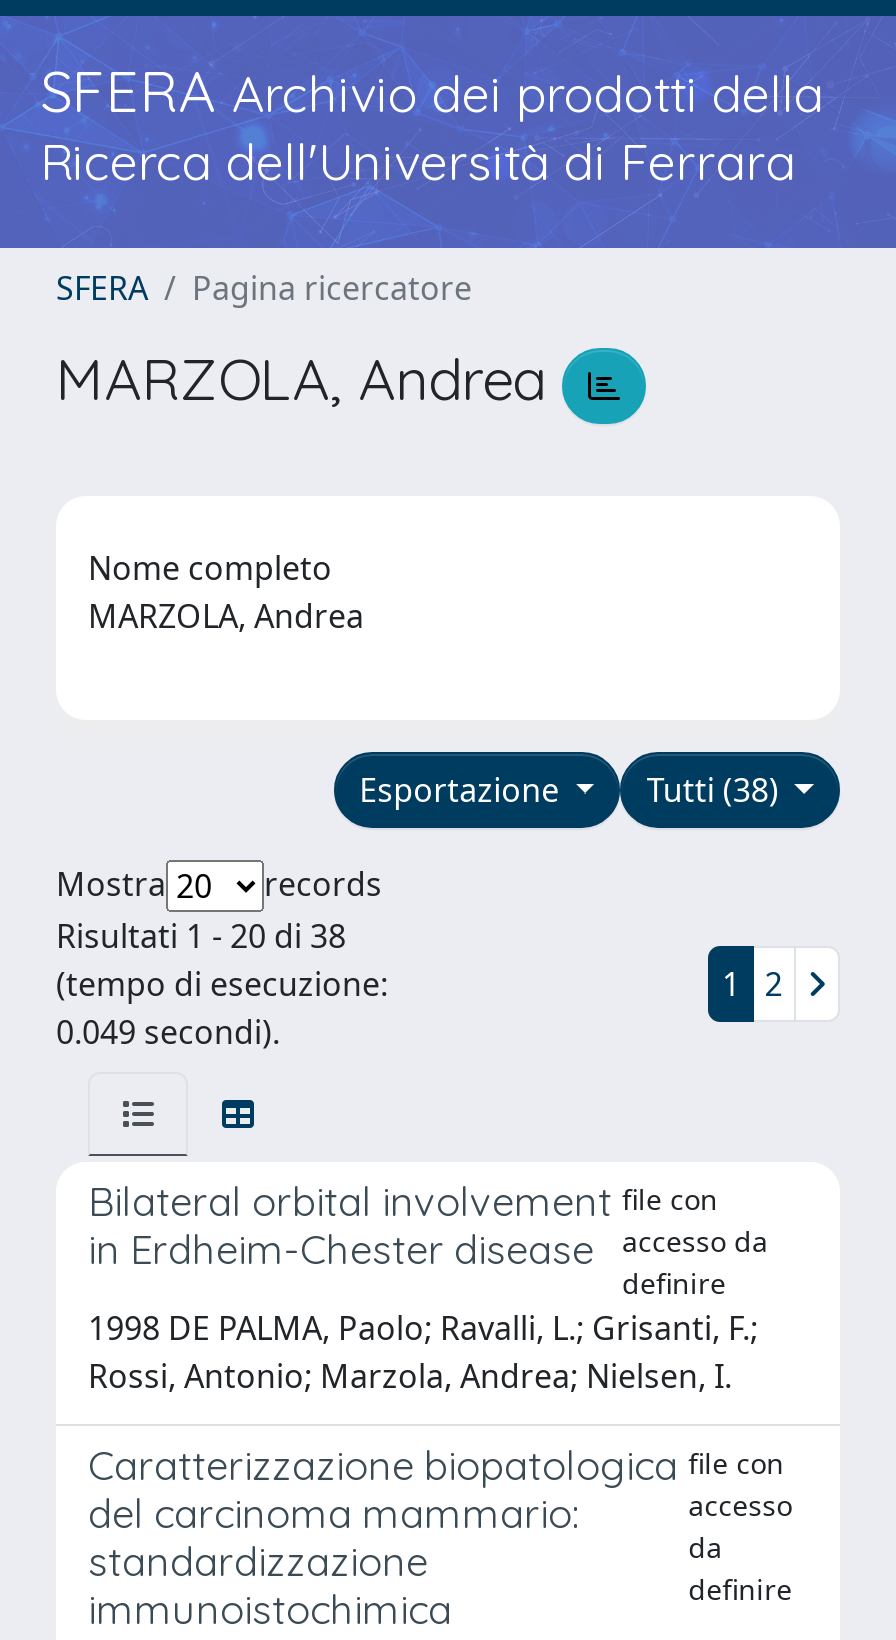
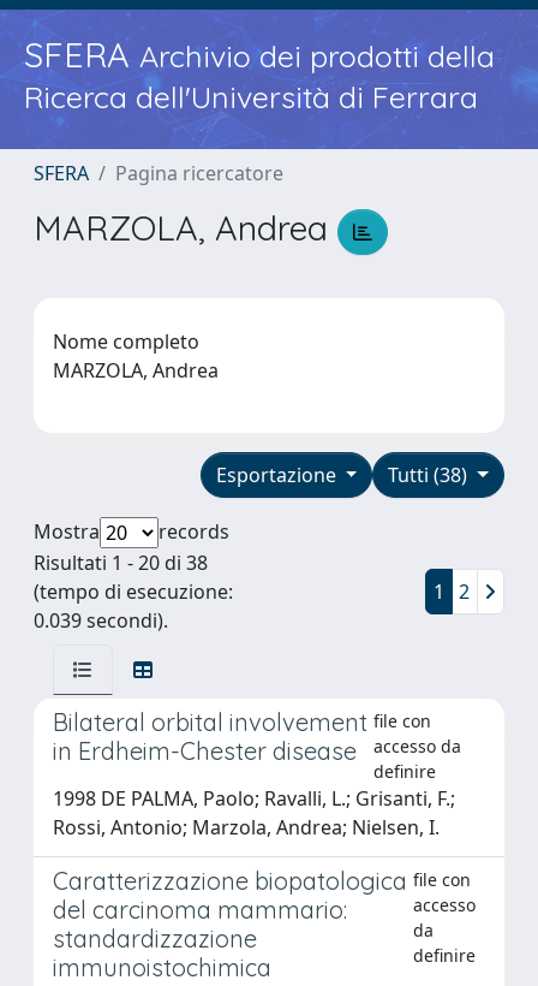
- 0.049 secondi).
+ 0.039 secondi).
